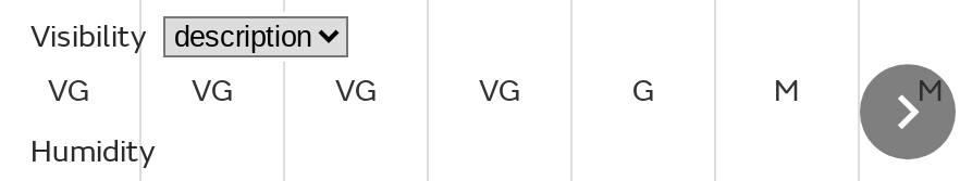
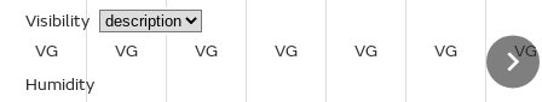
- G
- M
- M
+ VG
+ VG
+ VG
